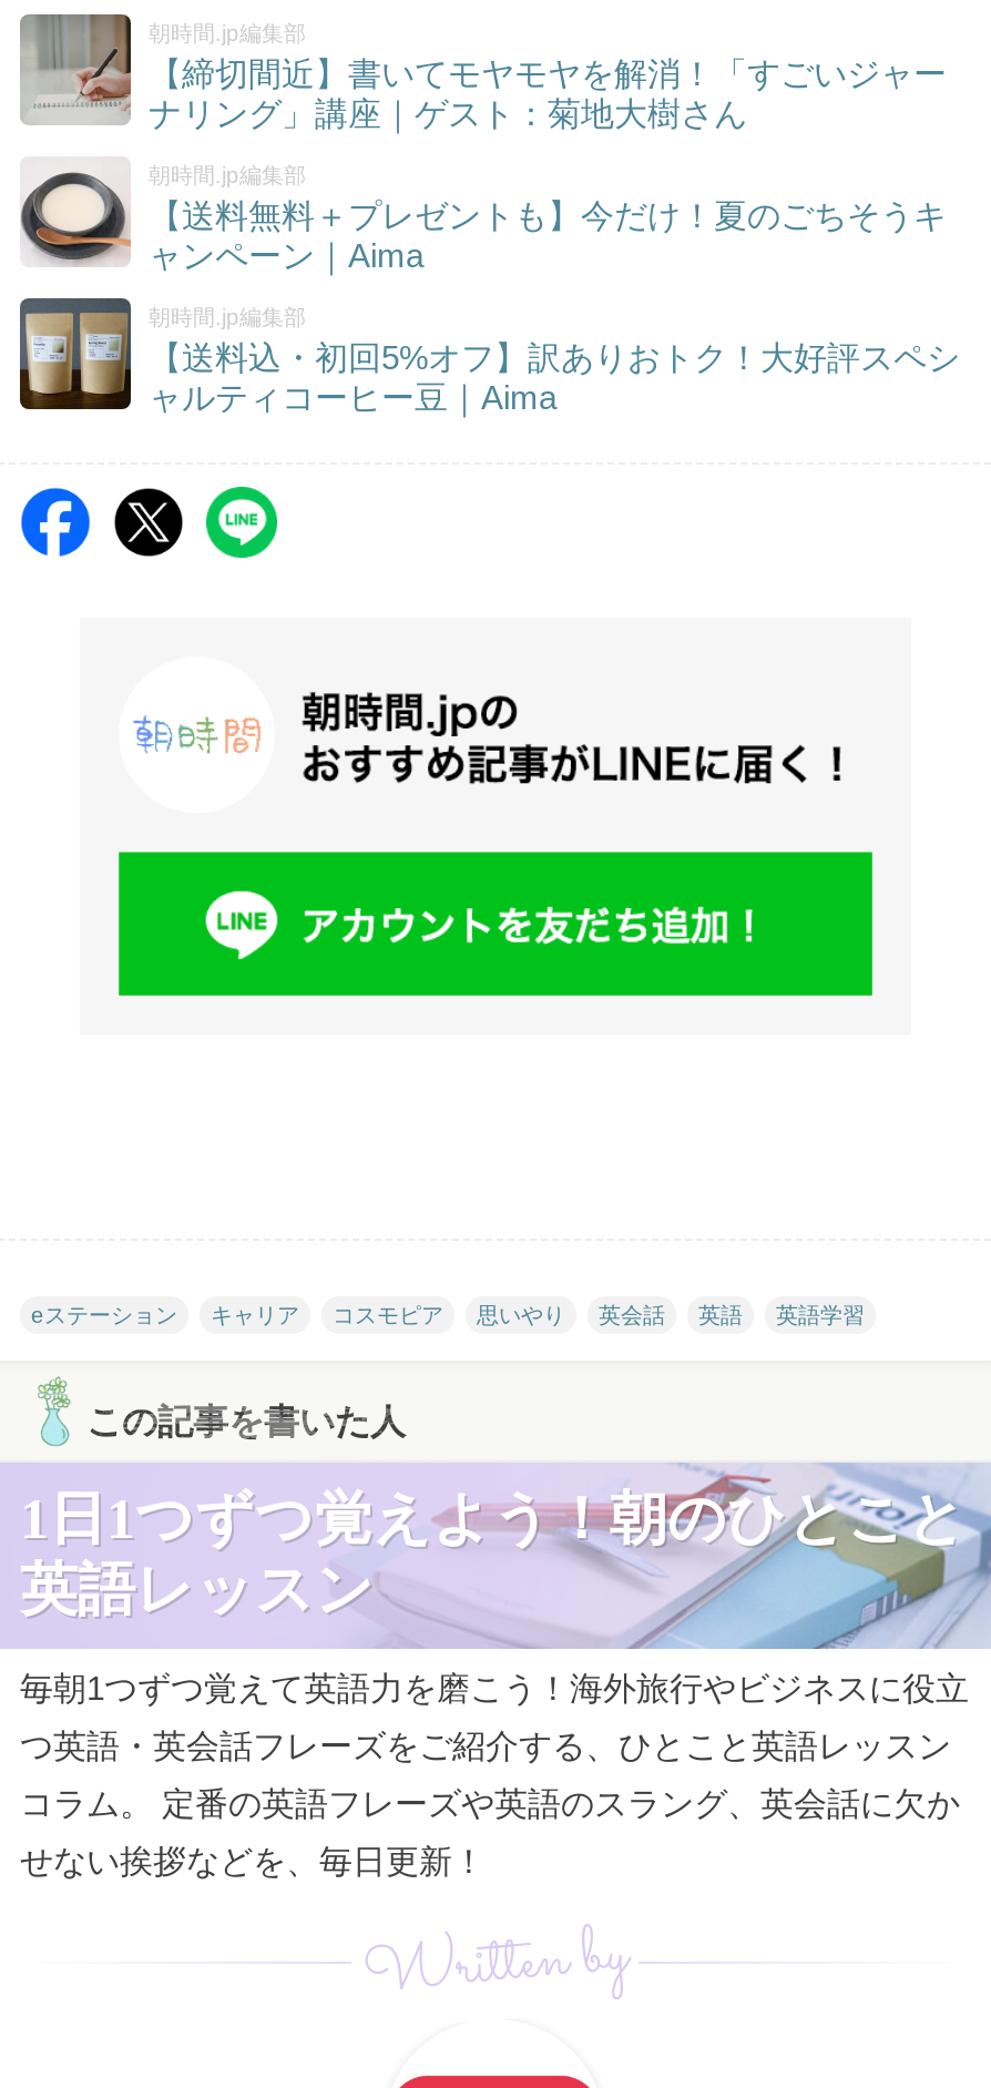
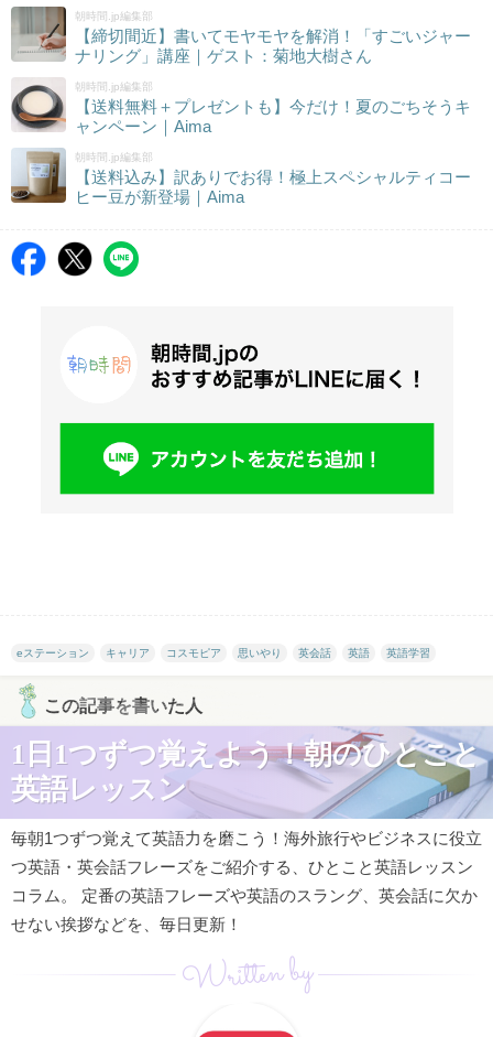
- [image]
- 【送料込・初回5%オフ】訳ありおトク！大好評スペシ
- ャルティコーヒー豆｜Aima
+ [image]
+ 【送料込み】訳ありでお得！極上スペシャルティコー
+ ヒー豆が新登場｜Aima
